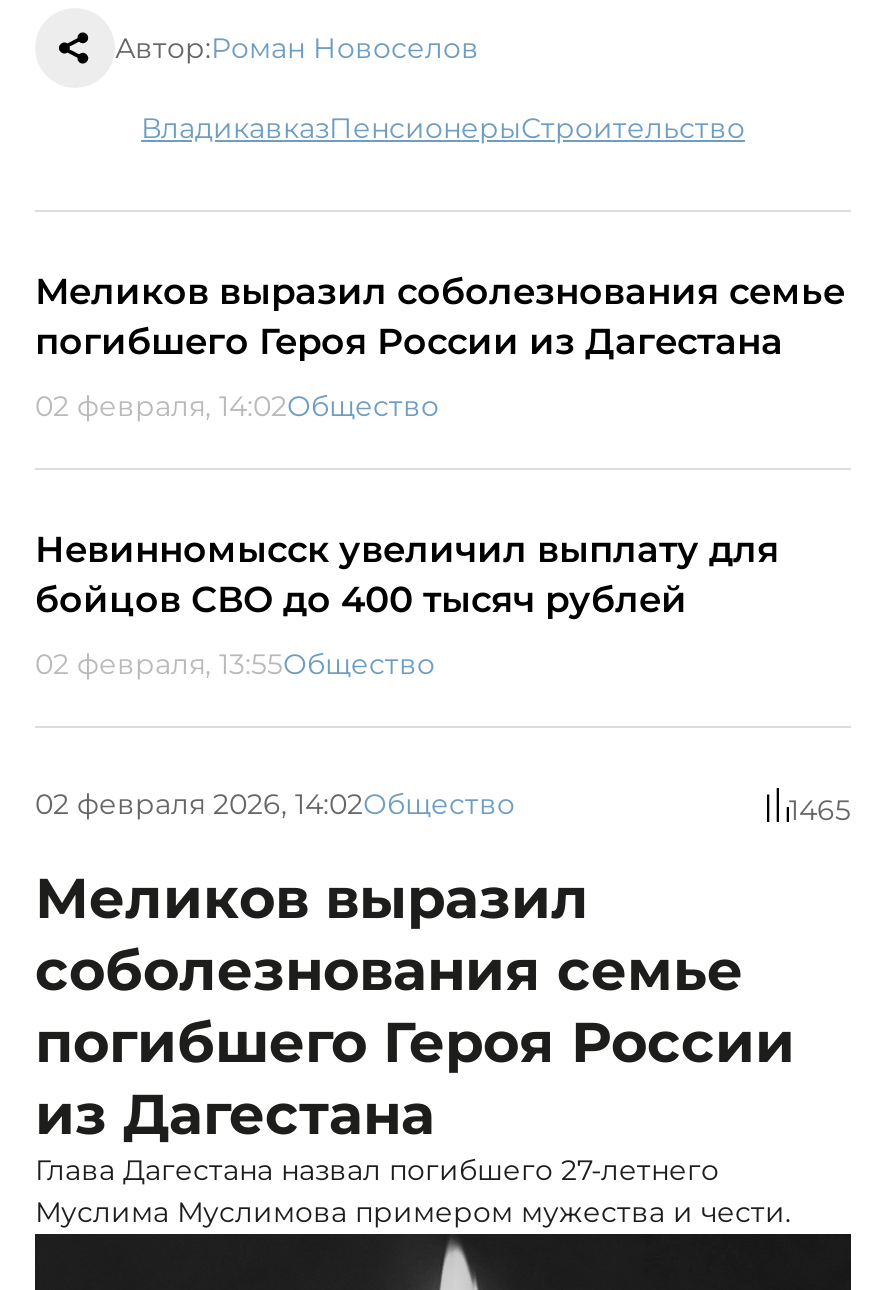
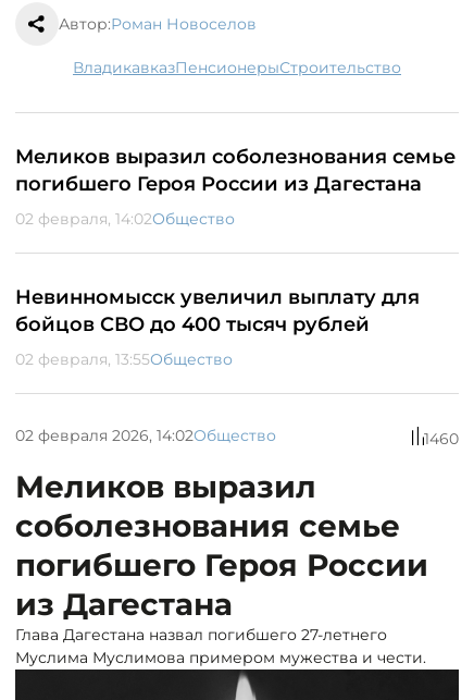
- 1465
+ 1460
